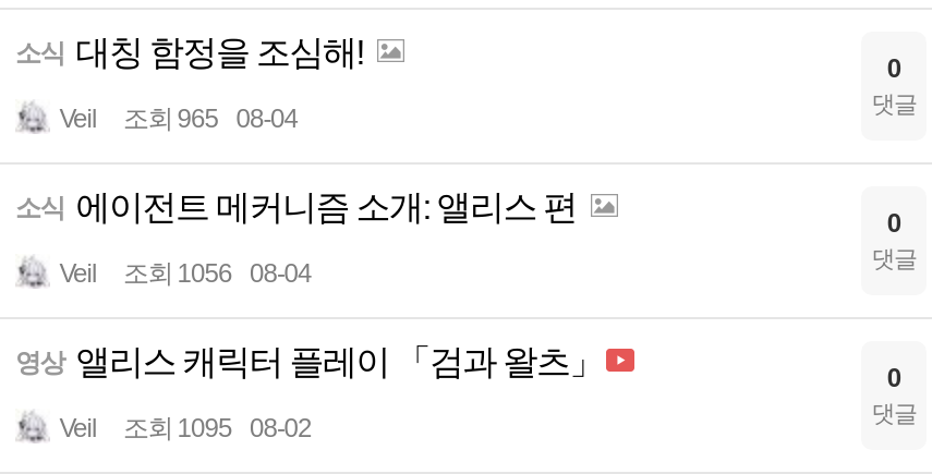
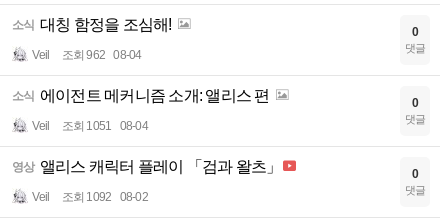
- Veil 조회 965 08-04
+ Veil 조회 962 08-04

- Veil 조회 1056 08-04
+ Veil 조회 1051 08-04

- Veil 조회 1095 08-02
+ Veil 조회 1092 08-02
